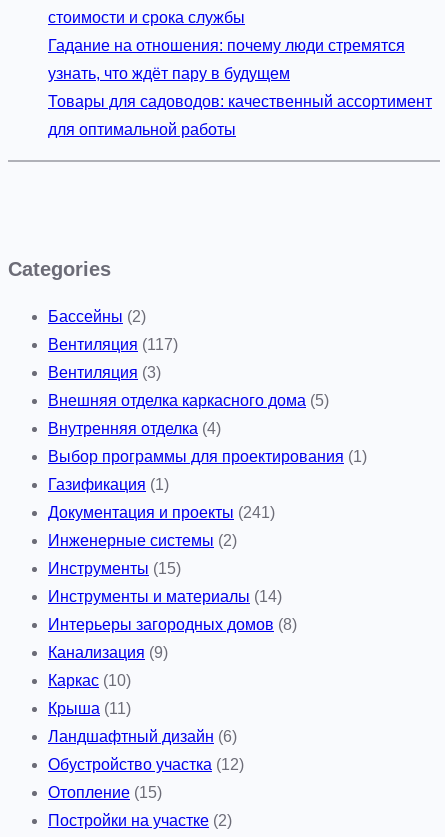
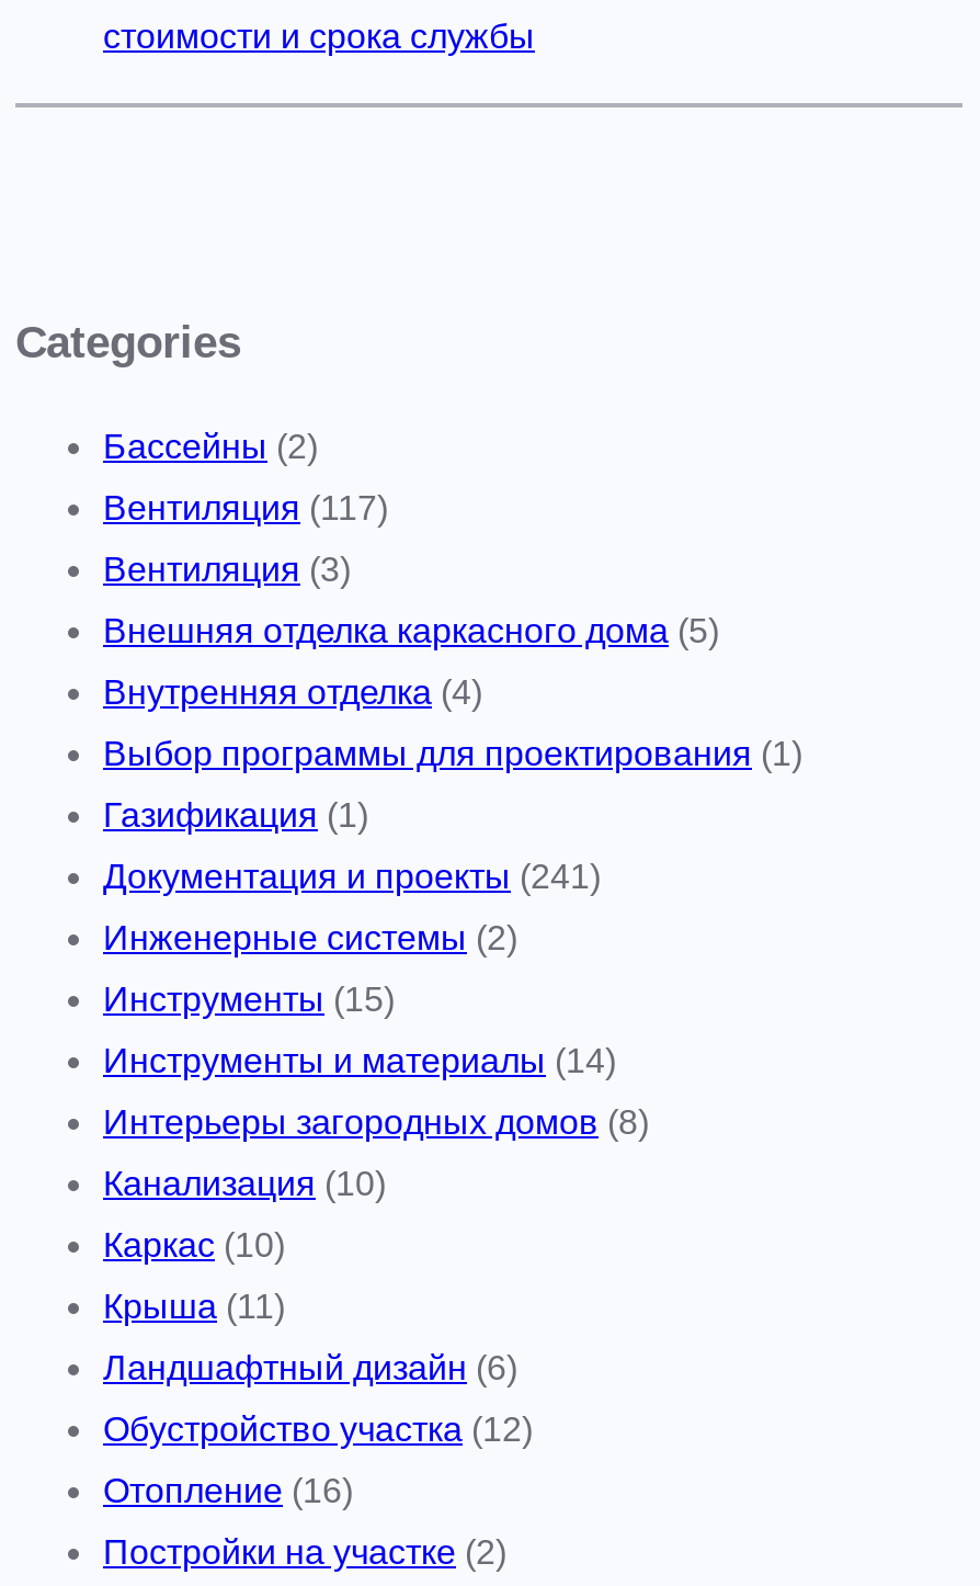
- Гадание на отношения: почему люди стремятся
- узнать, что ждёт пару в будущем
- Товары для садоводов: качественный ассортимент
- для оптимальной работы

- Канализация (9)
+ Канализация (10)

- Отопление (15)
+ Отопление (16)
